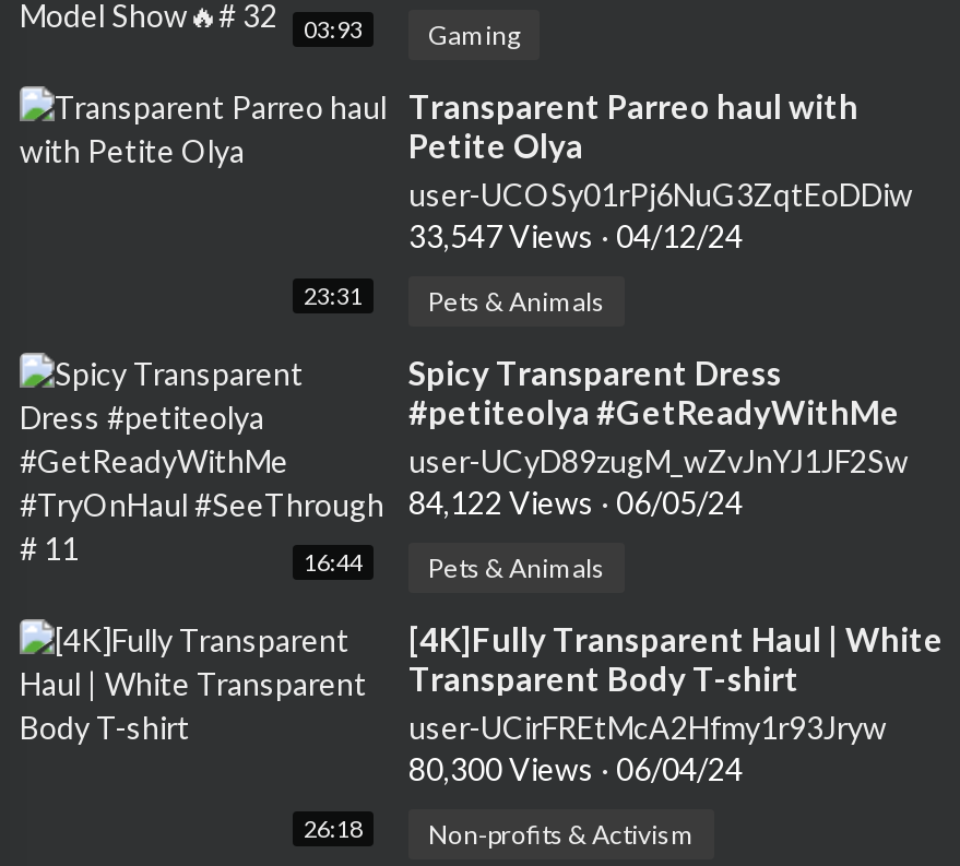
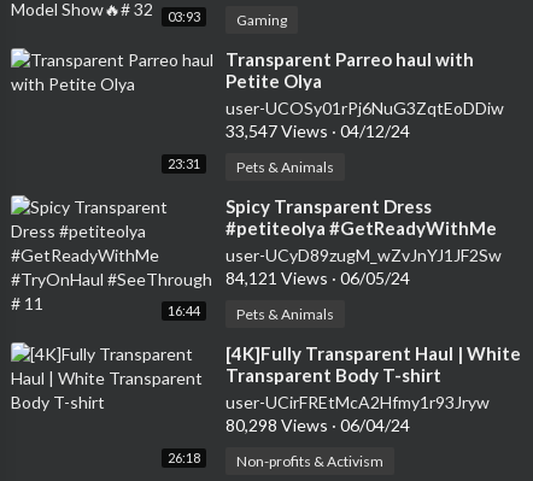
- 84,122 Views · 06/05/24
+ 84,121 Views · 06/05/24

- 80,300 Views · 06/04/24
+ 80,298 Views · 06/04/24
